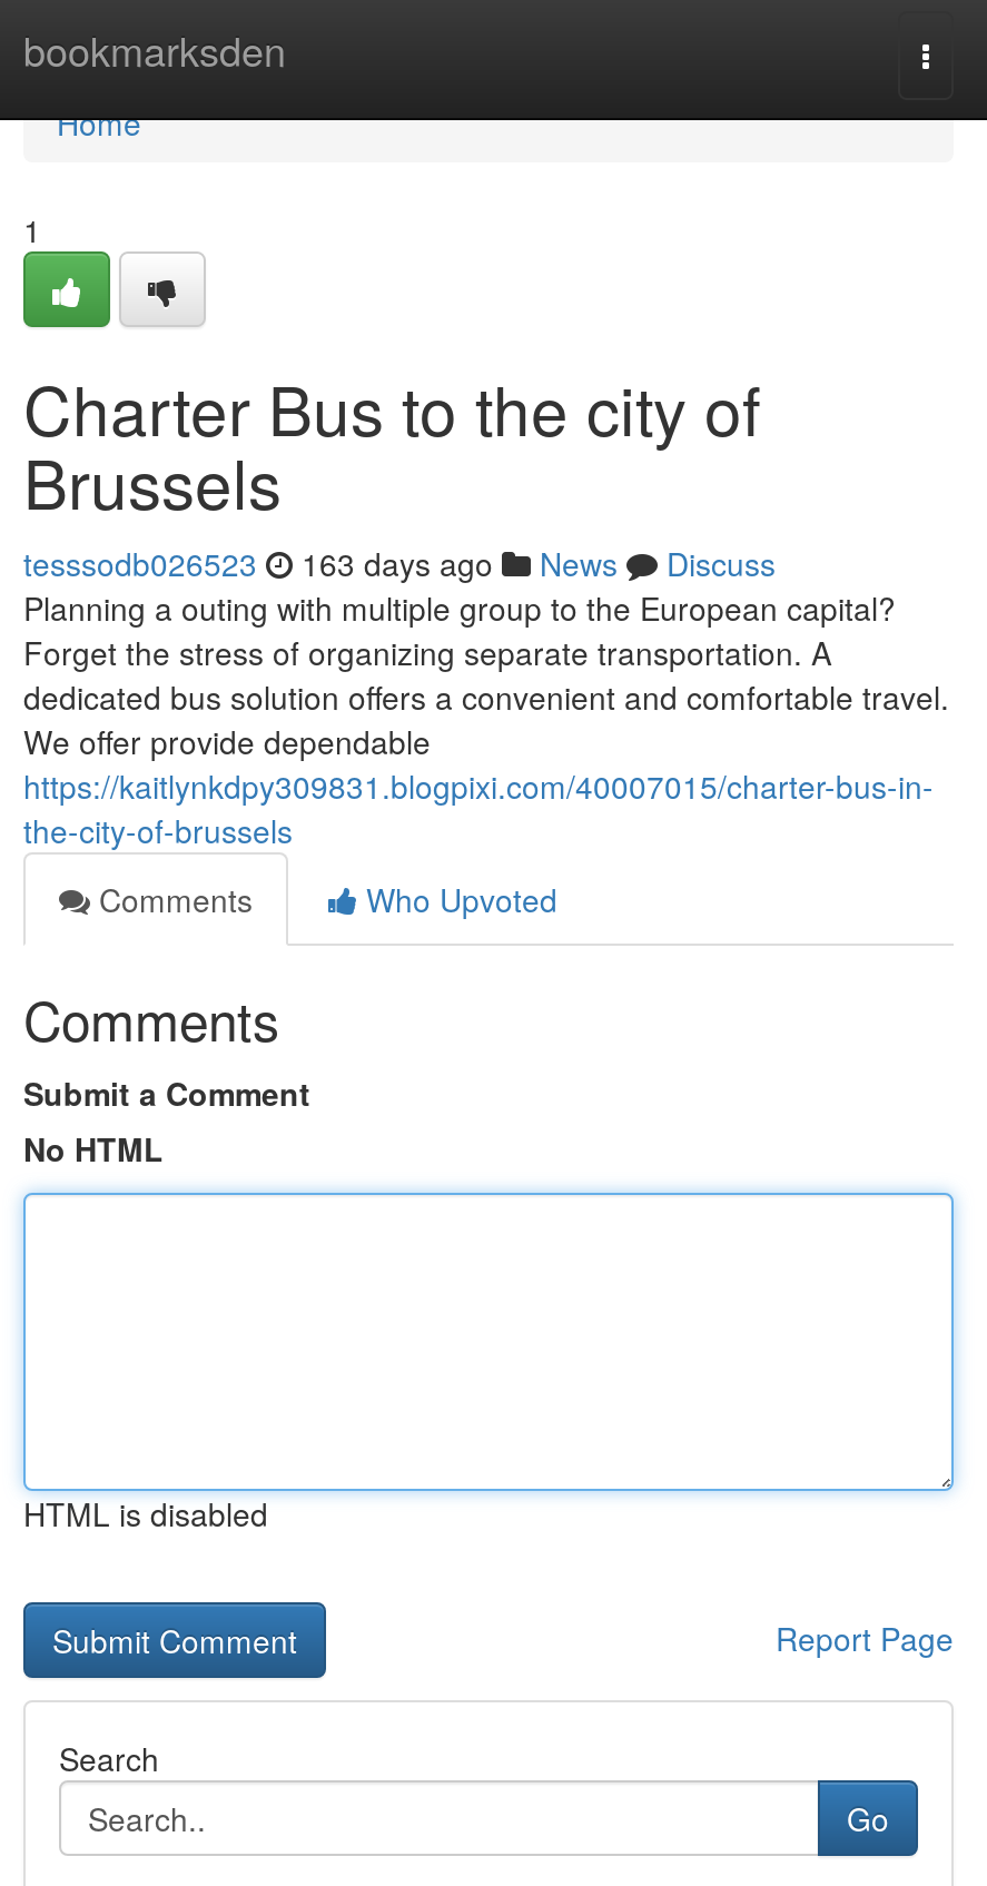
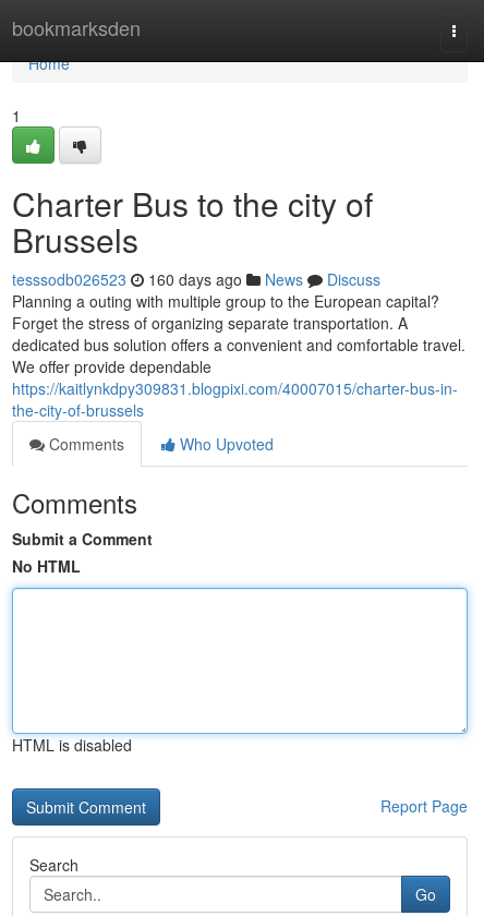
- tesssodb026523 163 days ago News Discuss
+ tesssodb026523 160 days ago News Discuss
